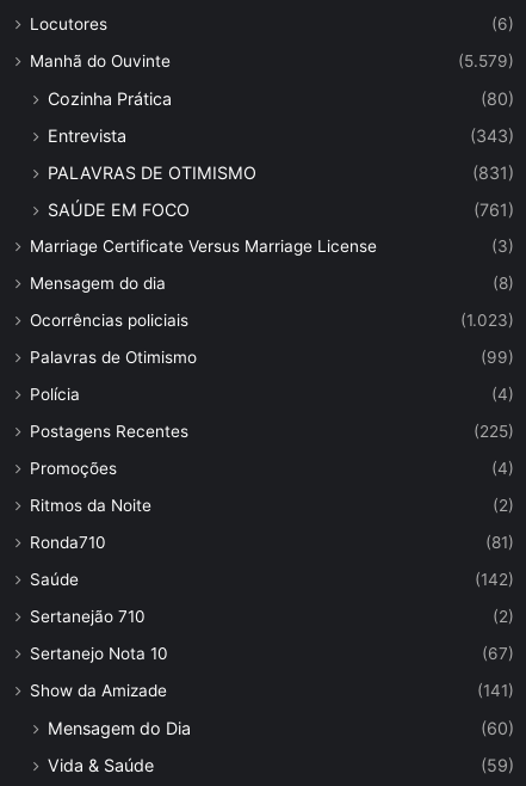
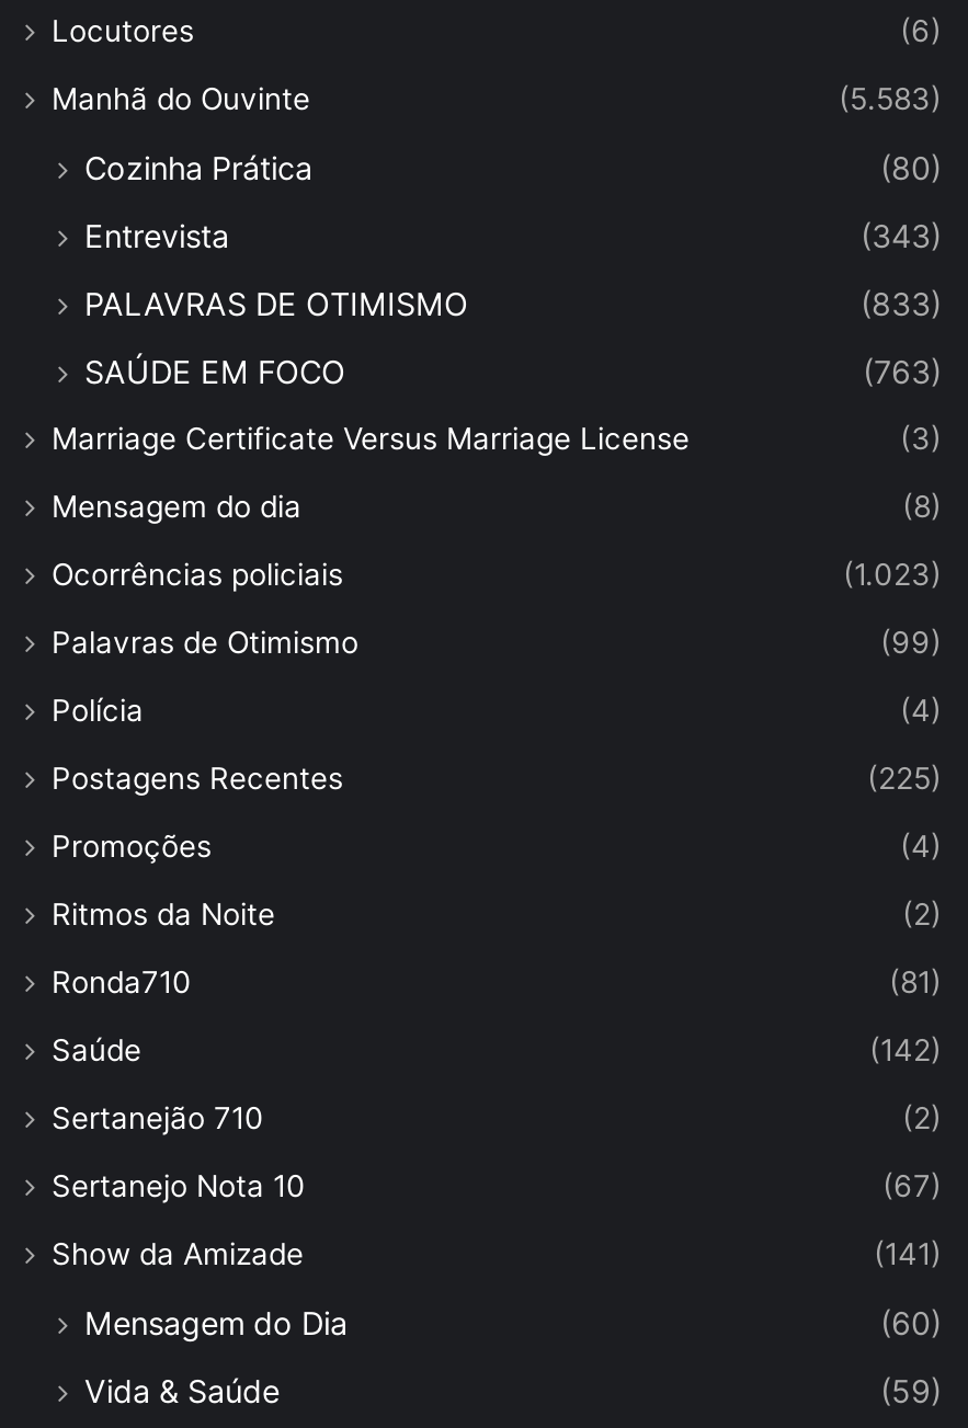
- (5.579)
+ (5.583)

- (831)
+ (833)

- (761)
+ (763)
